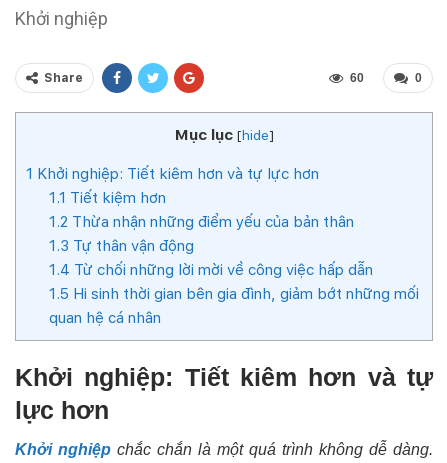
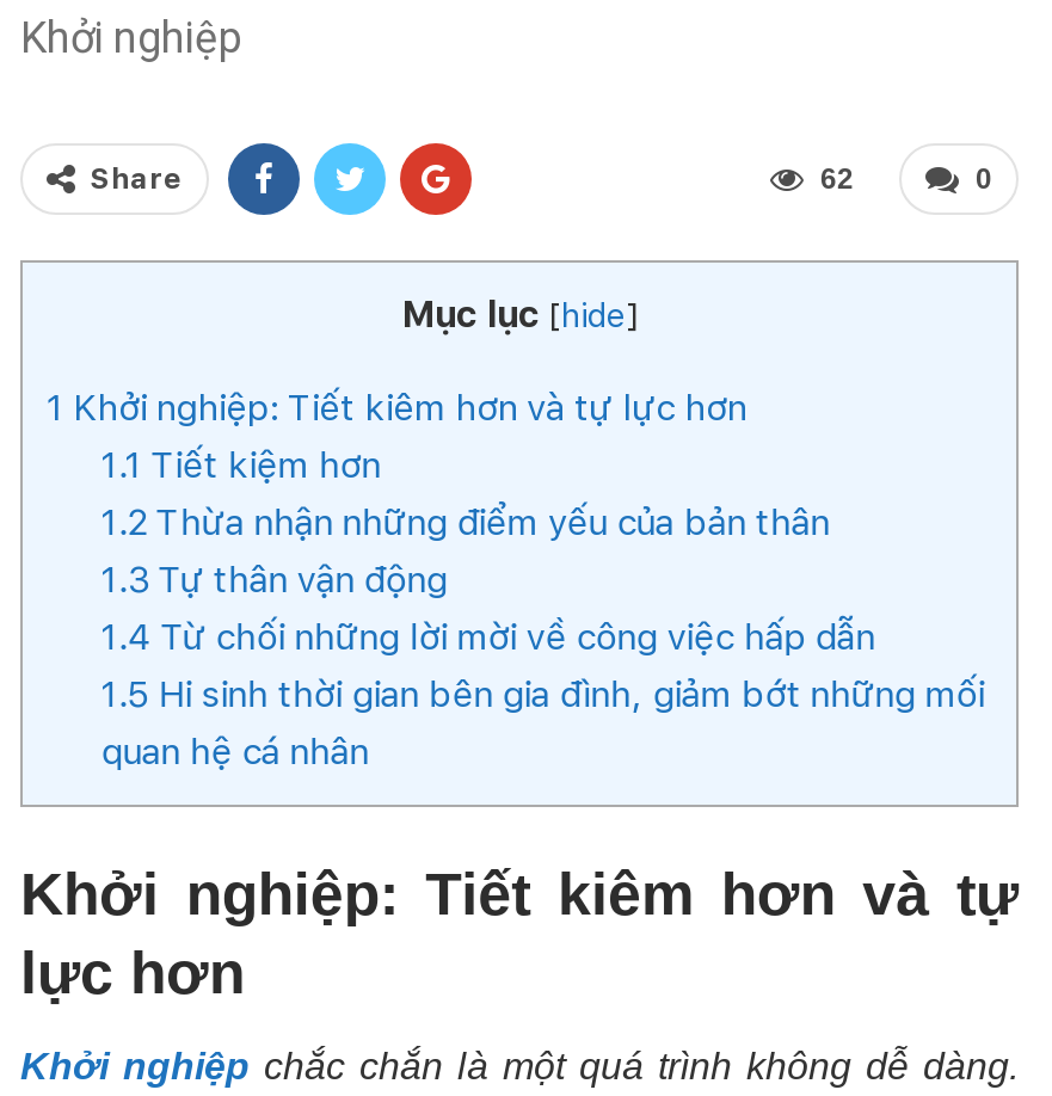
- 60
+ 62
